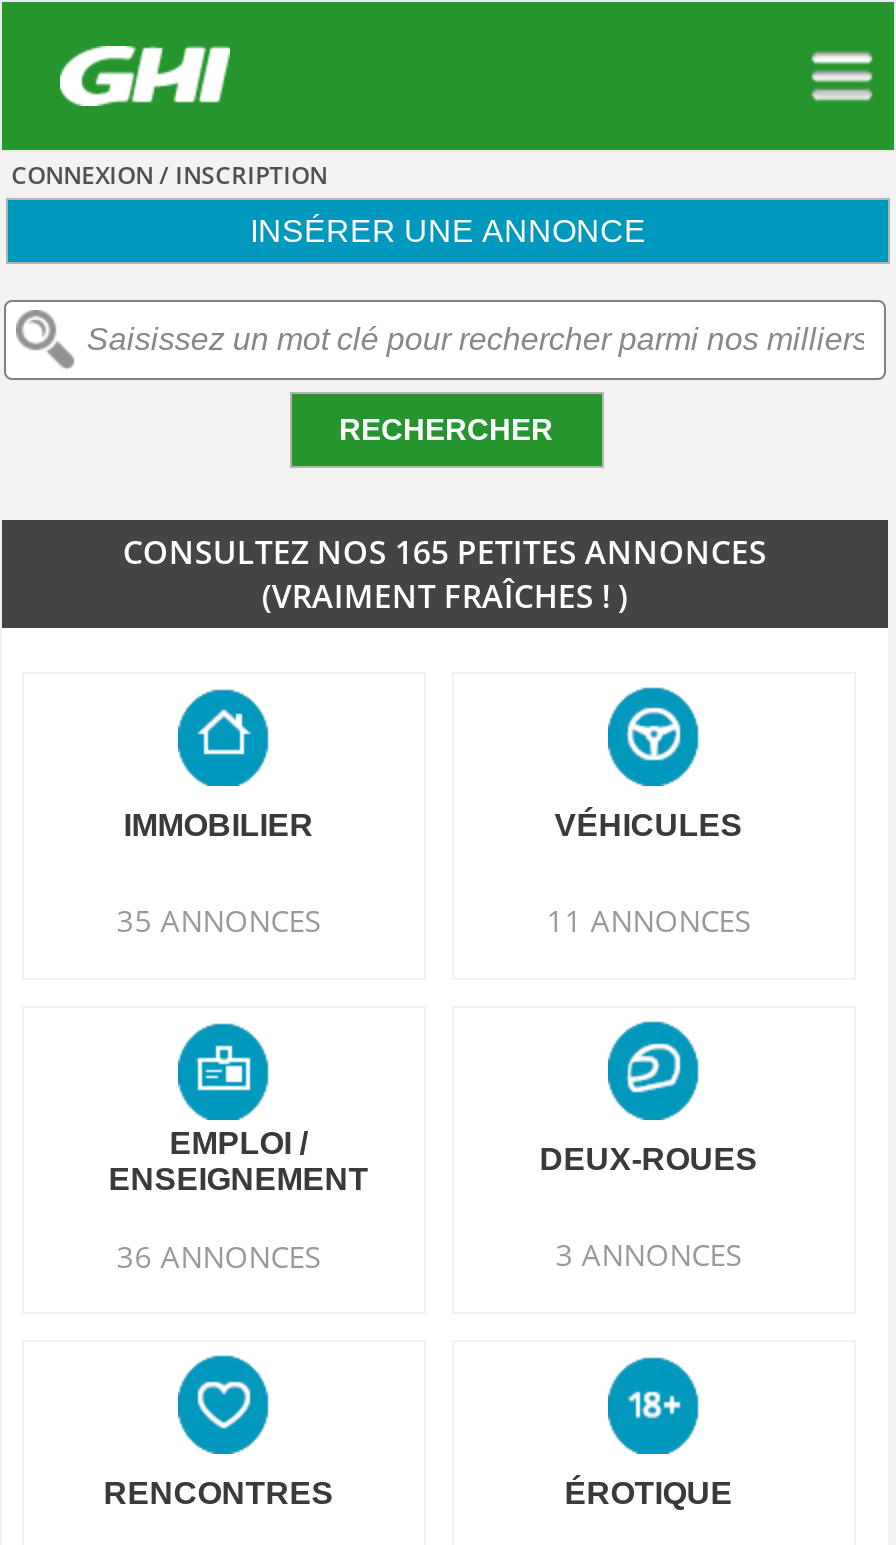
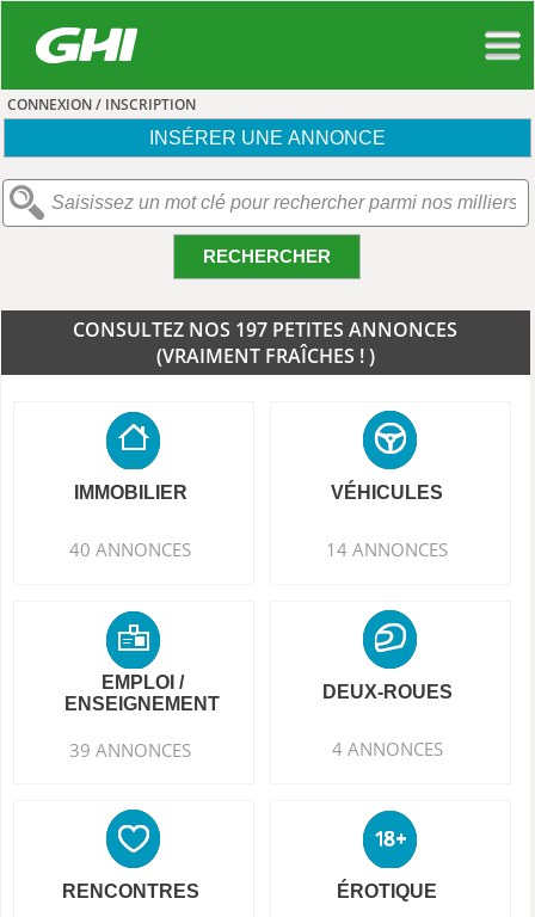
- CONSULTEZ NOS 165 PETITES ANNONCES
+ CONSULTEZ NOS 197 PETITES ANNONCES

- 35 ANNONCES
+ 40 ANNONCES

- 11 ANNONCES
+ 14 ANNONCES

- 36 ANNONCES
+ 39 ANNONCES

- 3 ANNONCES
+ 4 ANNONCES
